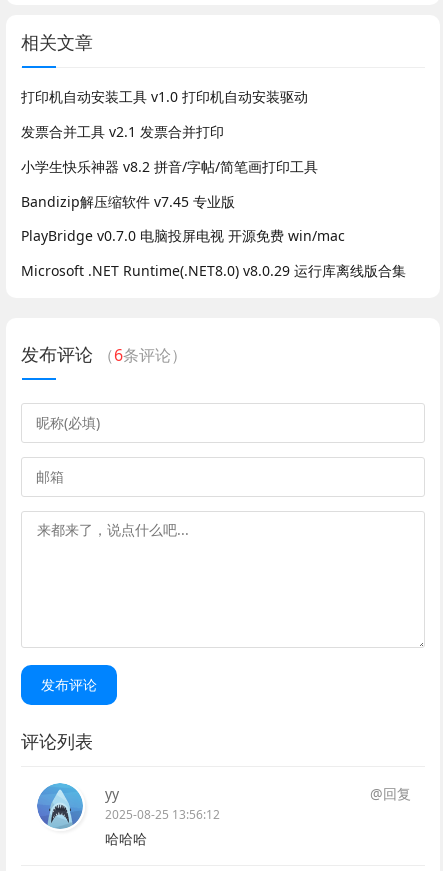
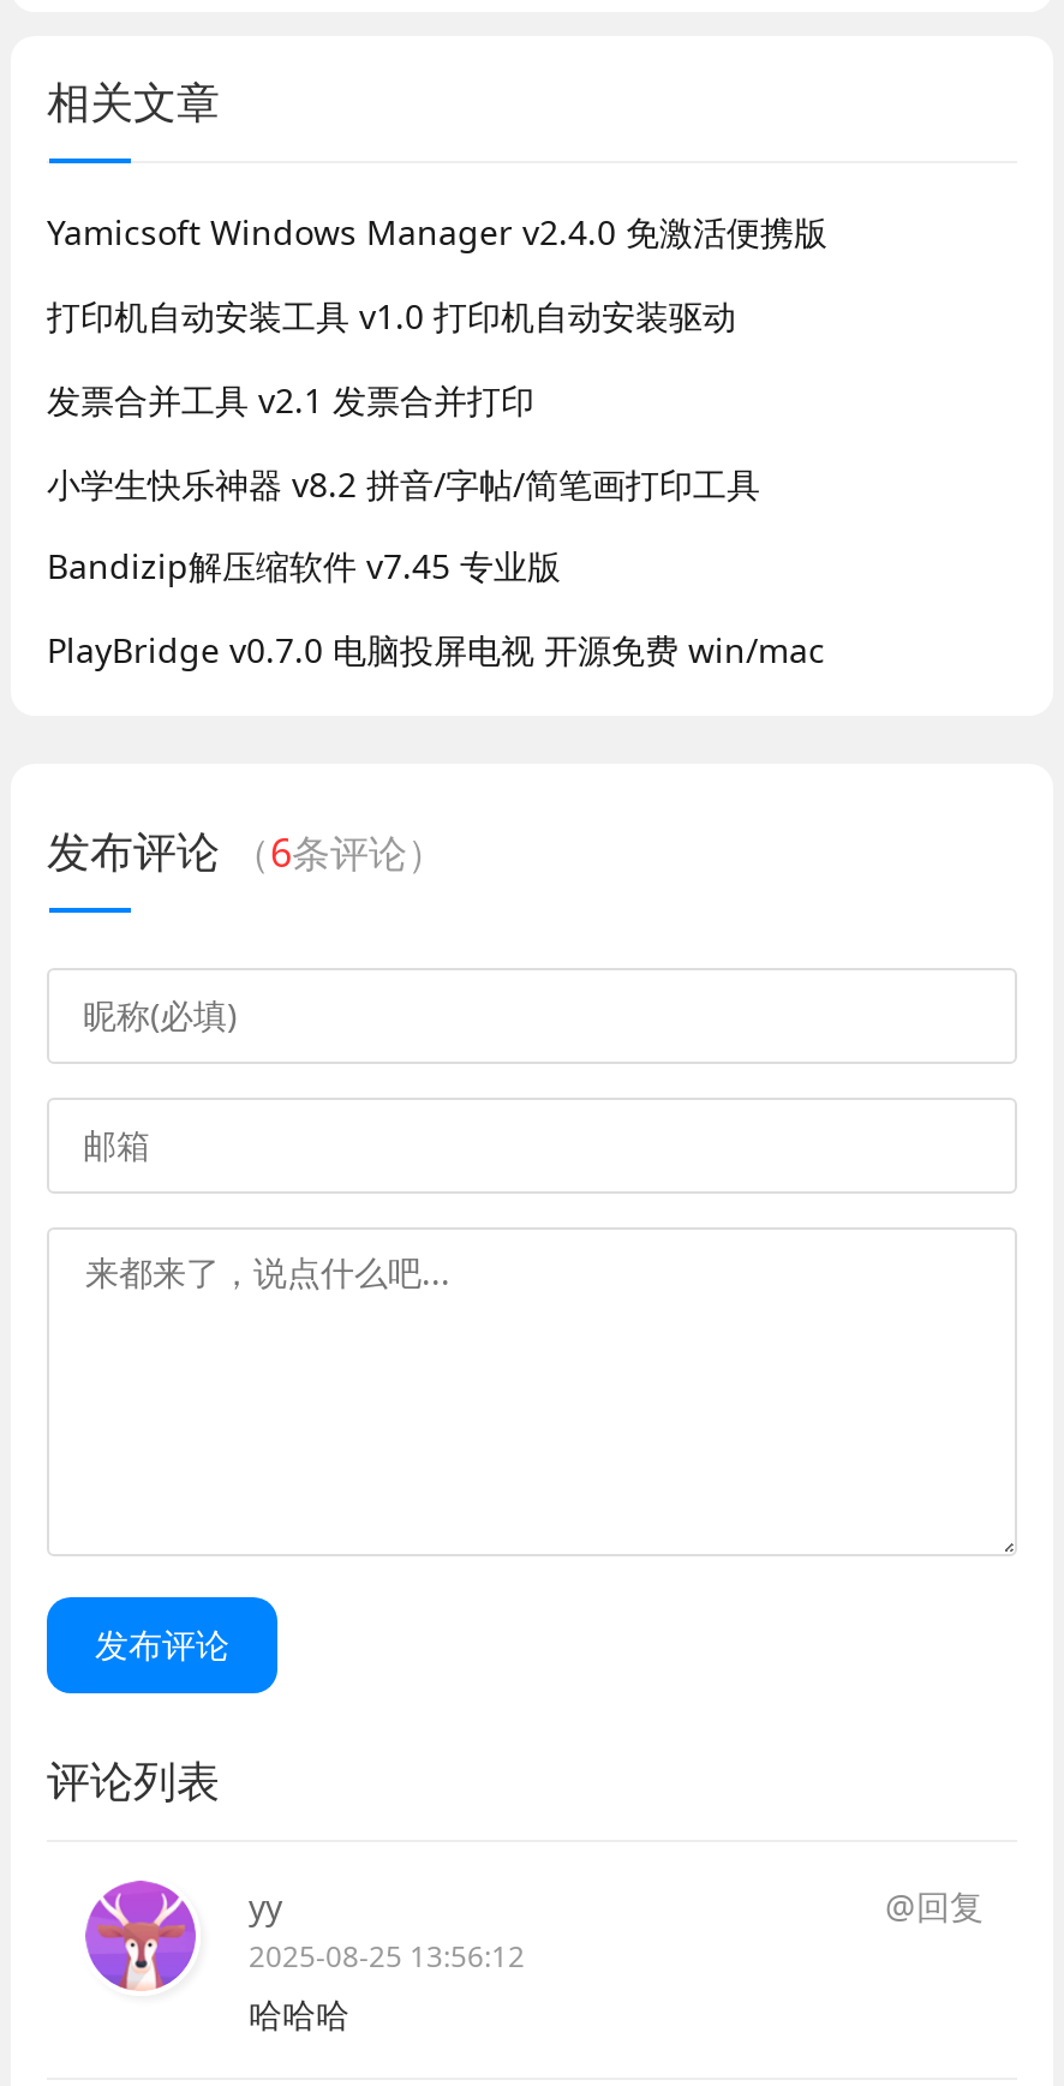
+ Yamicsoft Windows Manager v2.4.0 免激活便携版

moved down: 打印机自动安装工具 v1.0 打印机自动安装驱动 | 发票合并工具 v2.1 发票合并打印 | 小学生快乐神器 v8.2 拼音/字帖/简笔画打印工具 | Bandizip解压缩软件 v7.45 专业版 | PlayBridge v0.7.0 电脑投屏电视 开源免费 win/mac

- Microsoft .NET Runtime(.NET8.0) v8.0.29 运行库离线版合集

- [image]
+ [image]
